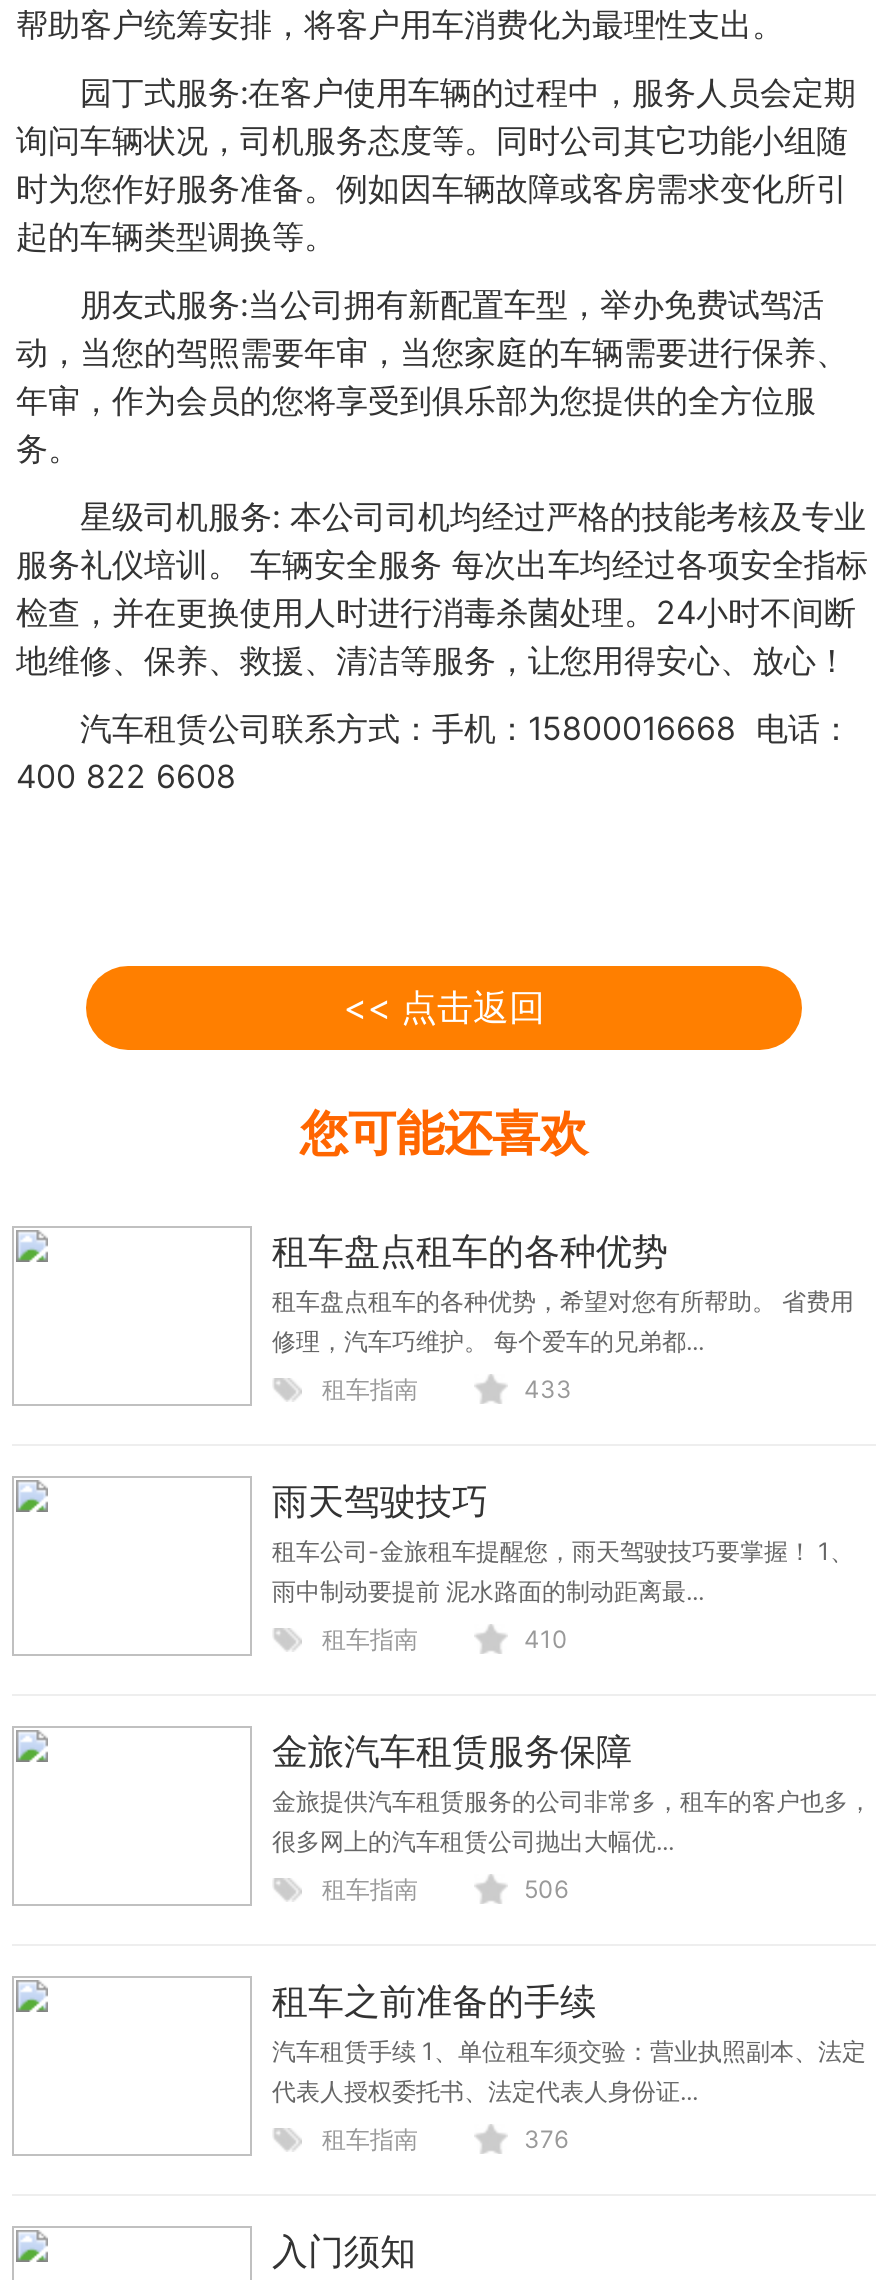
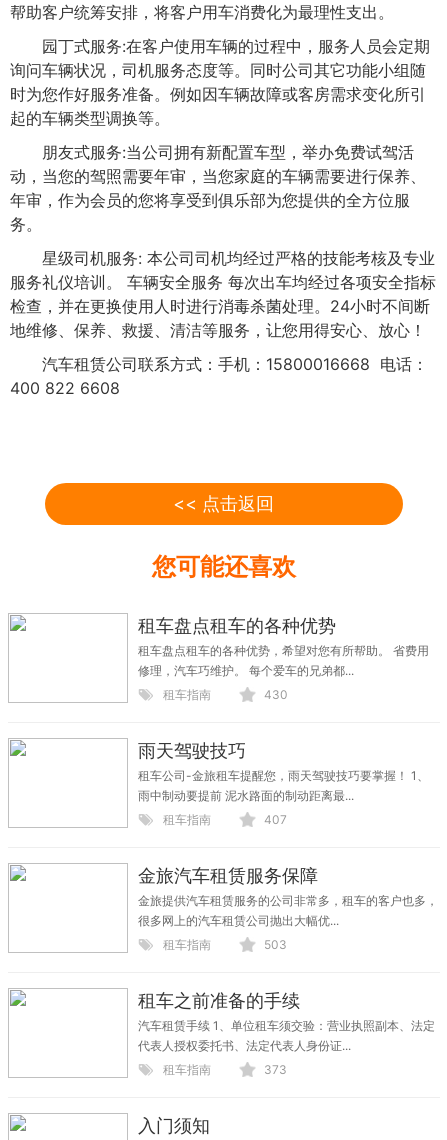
- 433
+ 430

- 410
+ 407

- 506
+ 503

- 376
+ 373
